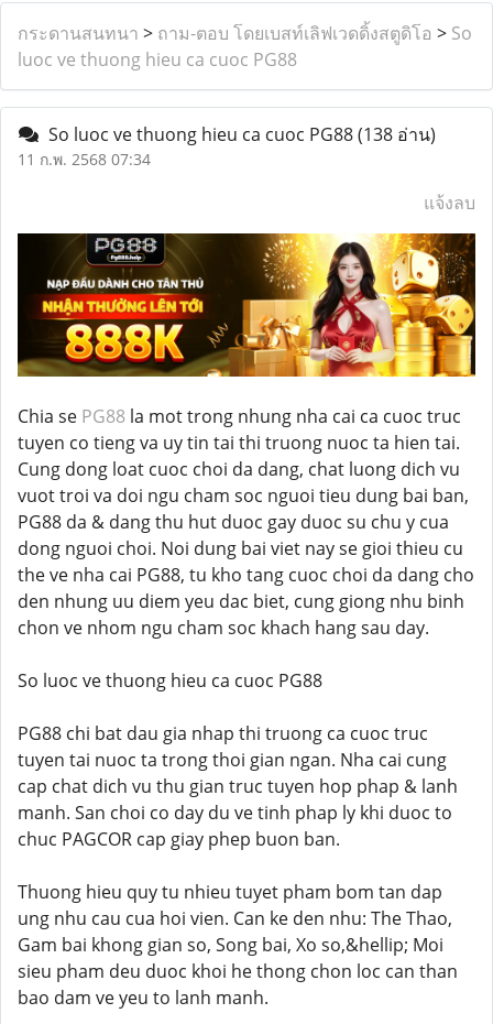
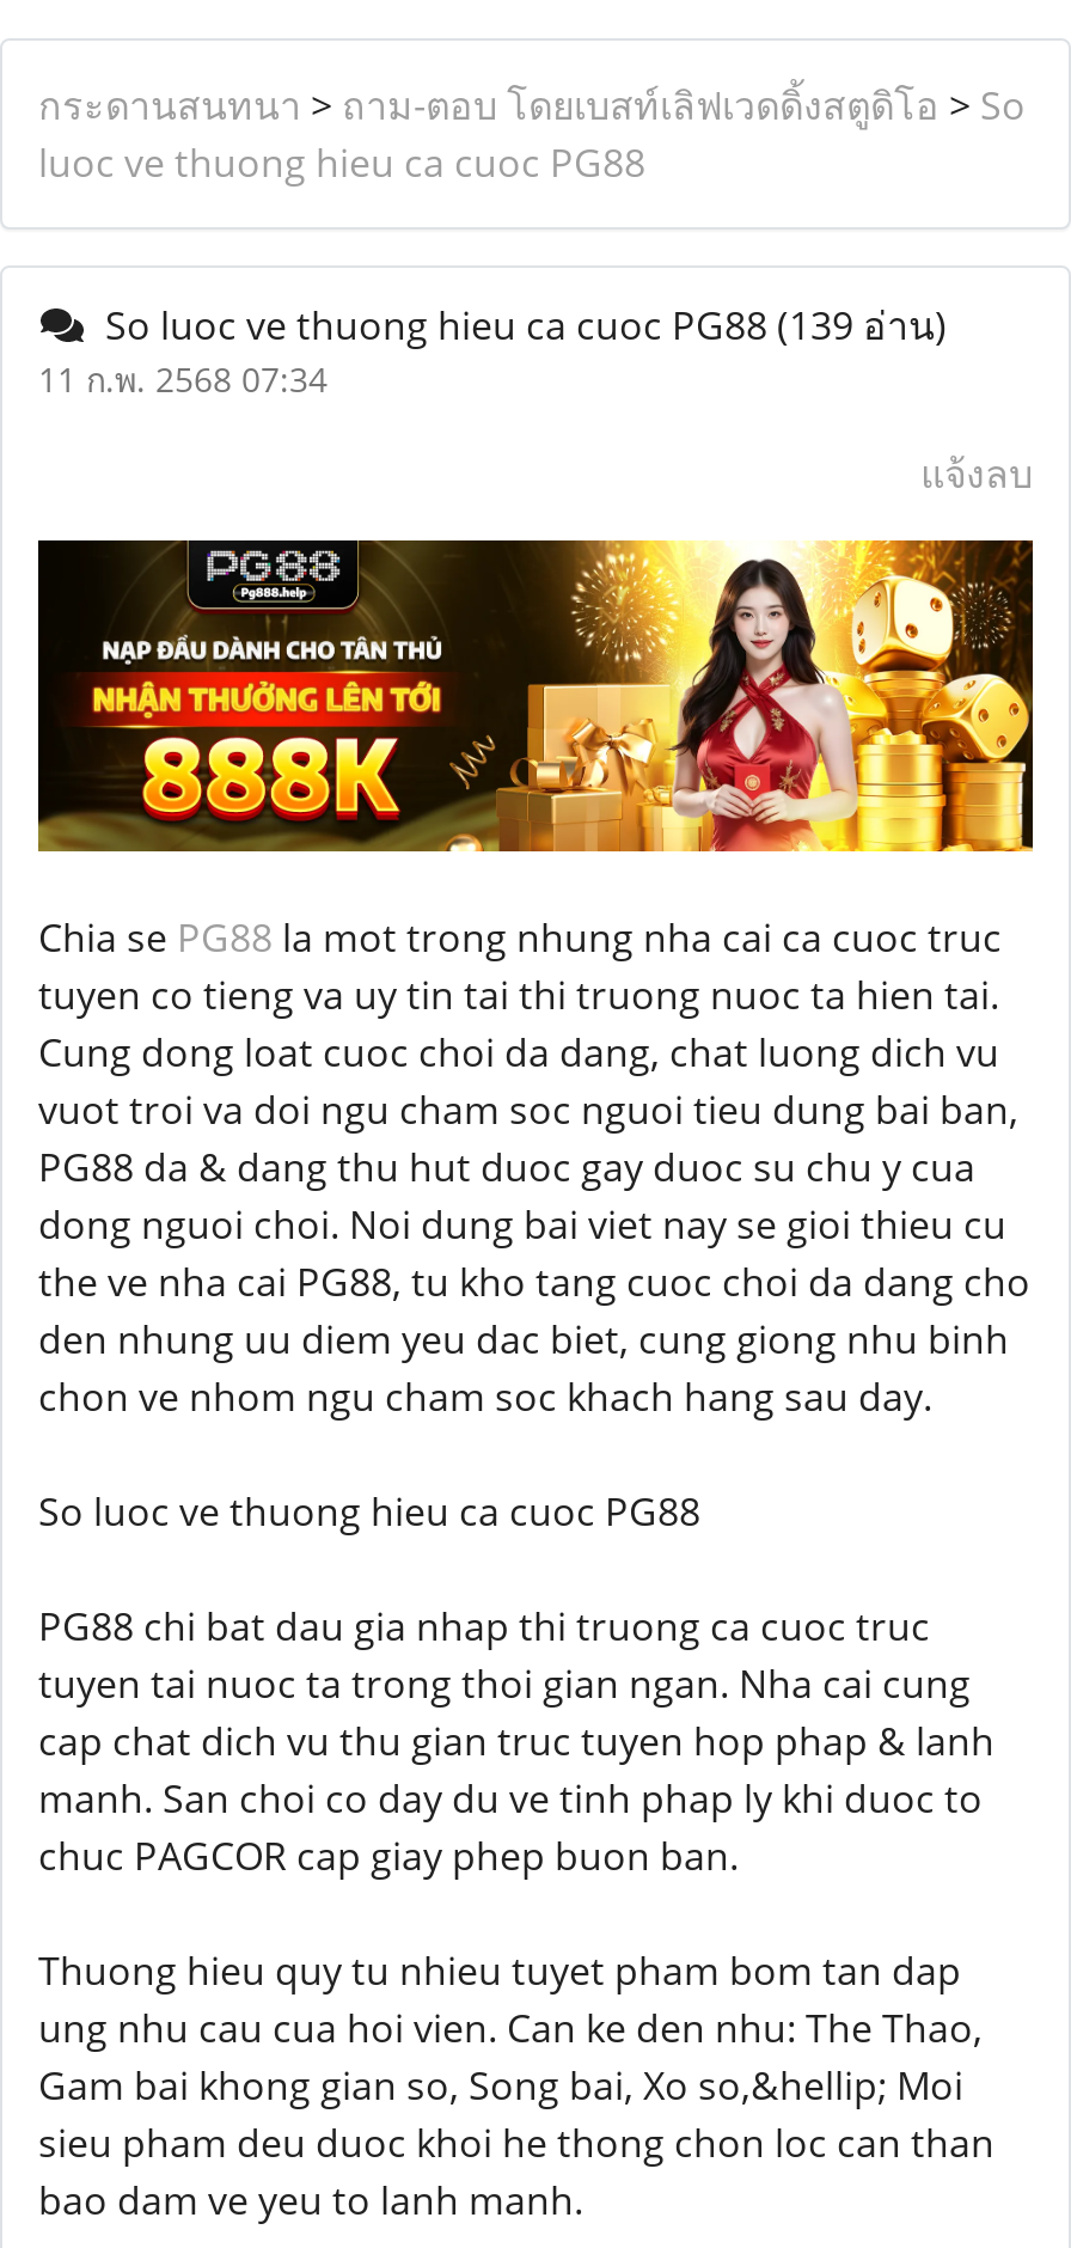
- So luoc ve thuong hieu ca cuoc PG88 (138 อ่าน)
+ So luoc ve thuong hieu ca cuoc PG88 (139 อ่าน)
